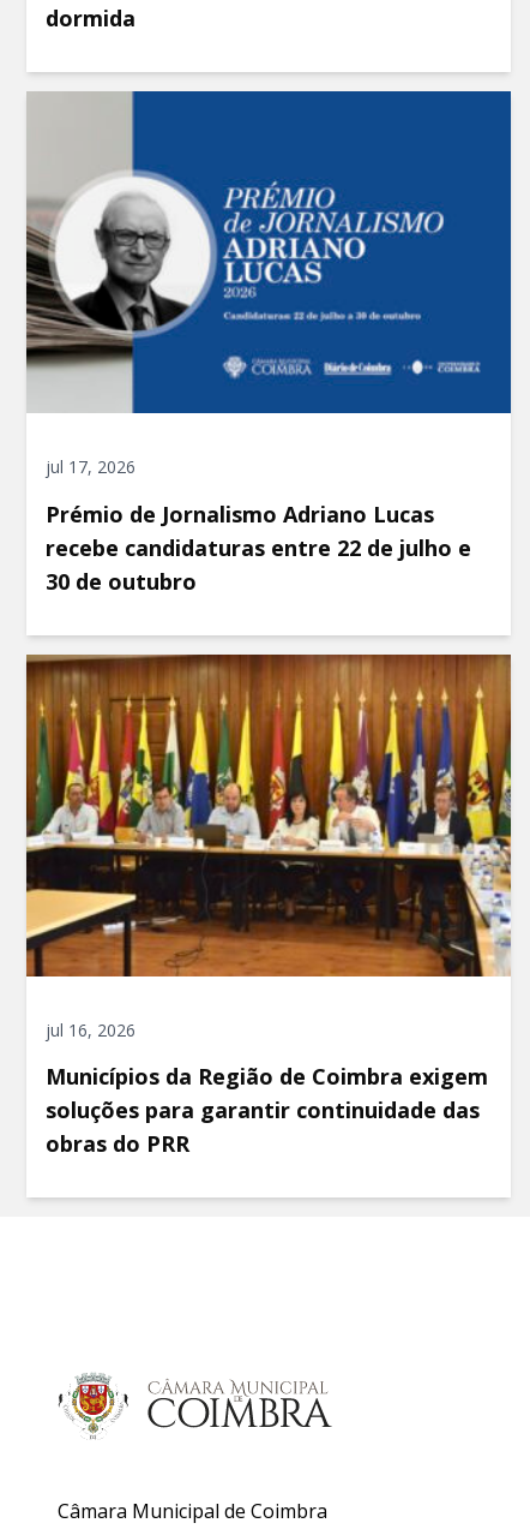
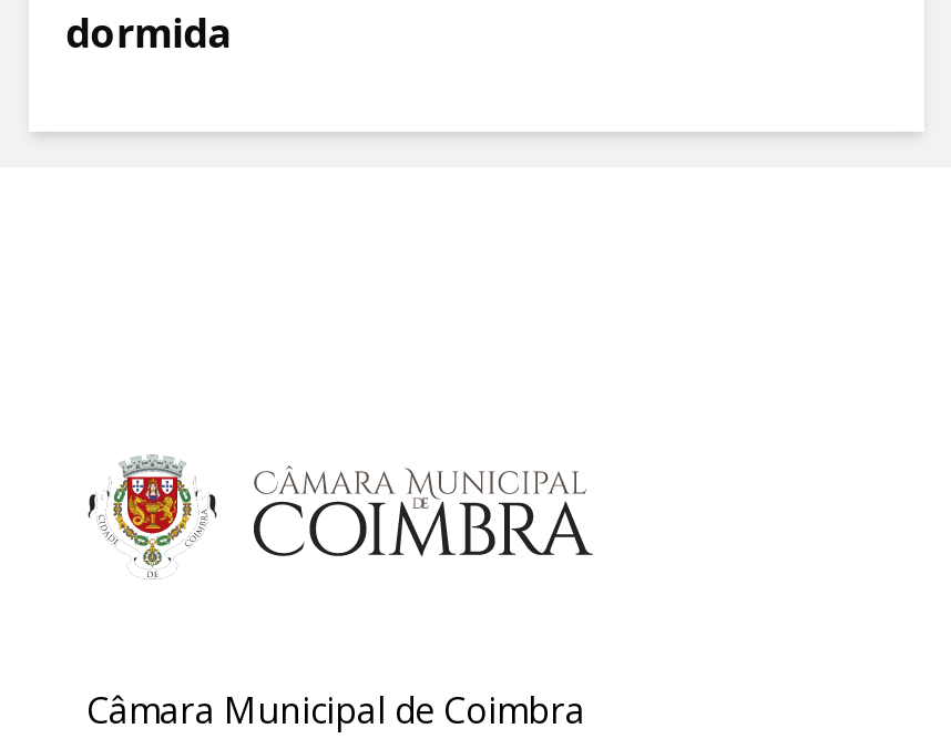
- [image]
- jul 17, 2026
- Prémio de Jornalismo Adriano Lucas
- recebe candidaturas entre 22 de julho e
- 30 de outubro

- [image]
- jul 16, 2026
- Municípios da Região de Coimbra exigem
- soluções para garantir continuidade das
- obras do PRR
